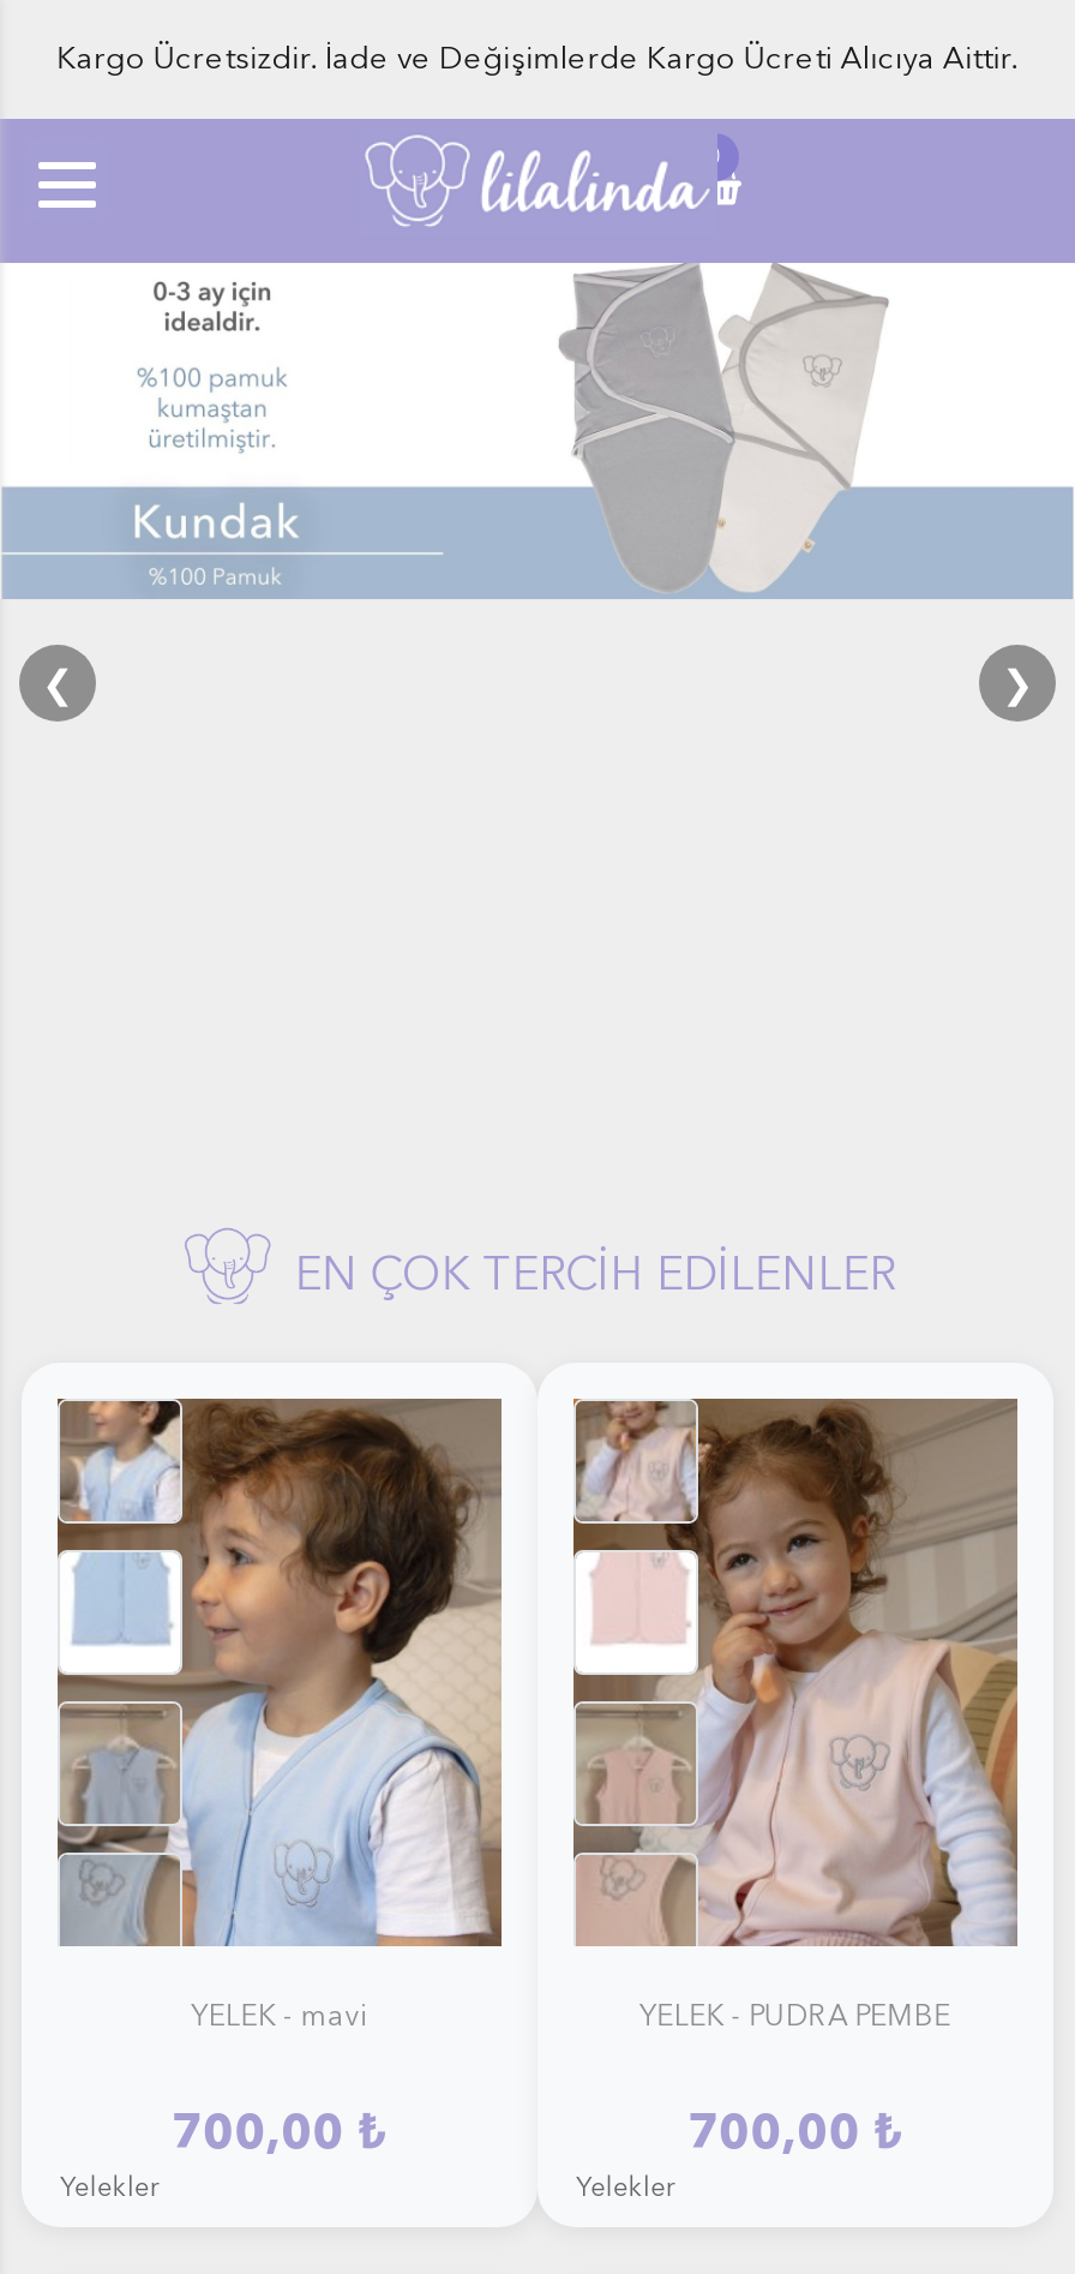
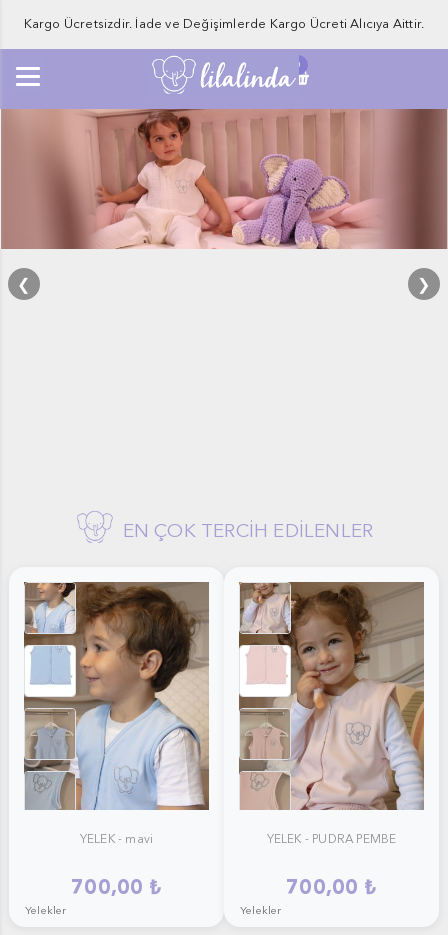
- [image]
+ [image]
